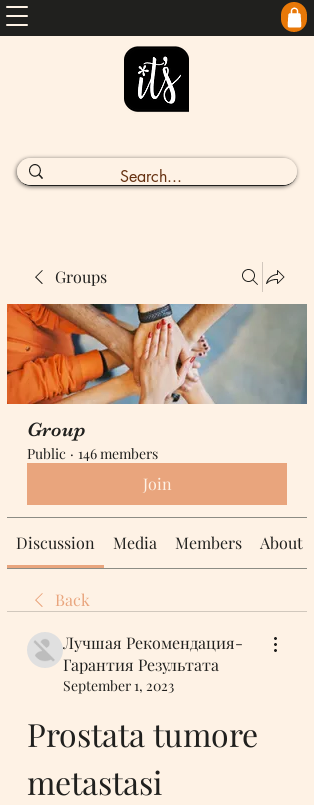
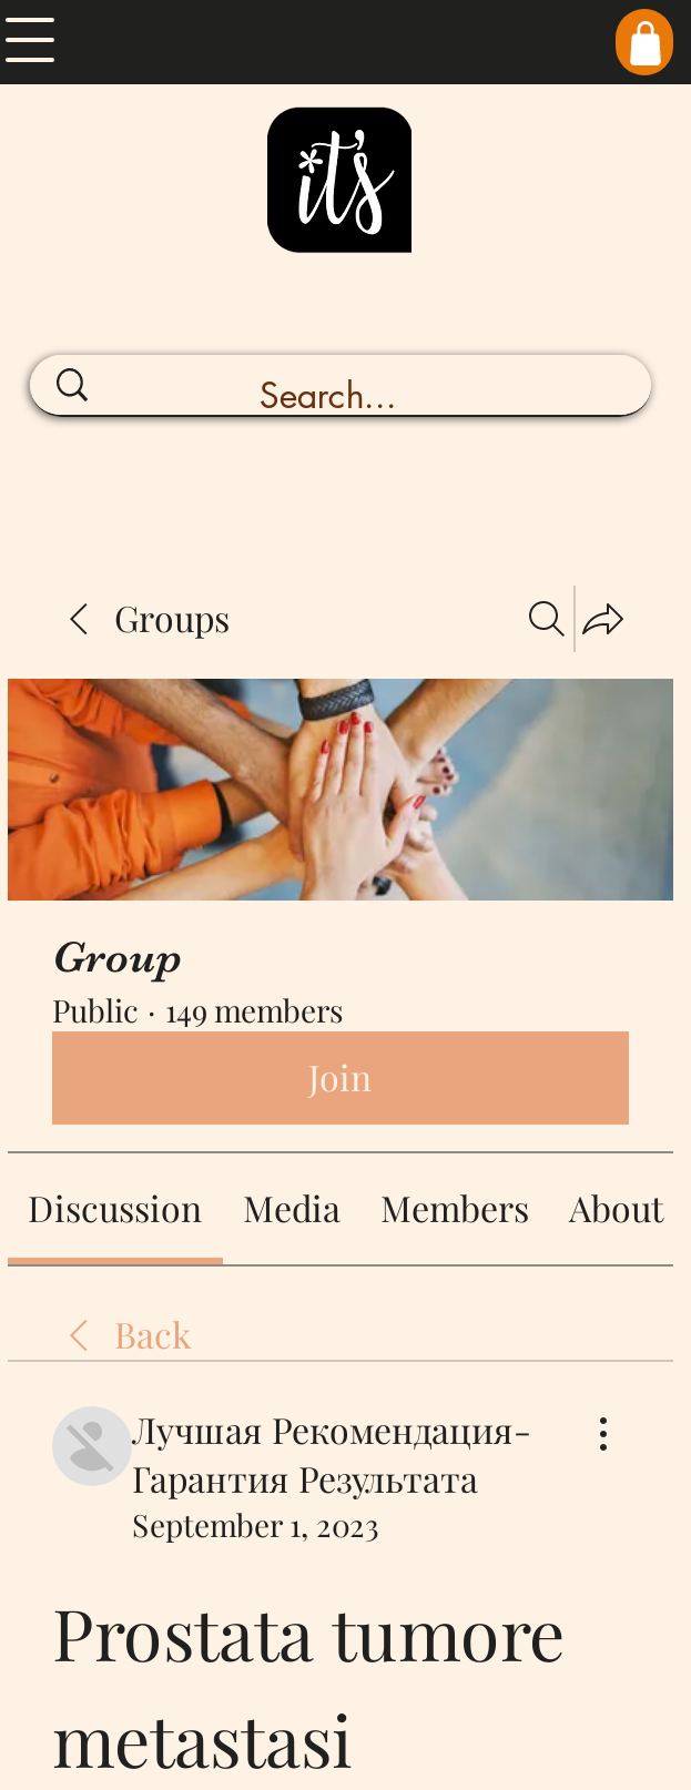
- Public · 146 members
+ Public · 149 members
